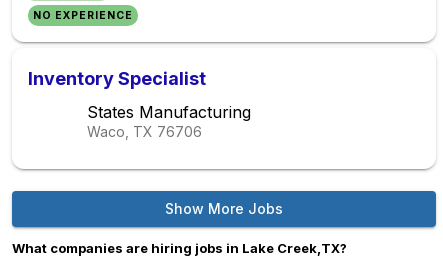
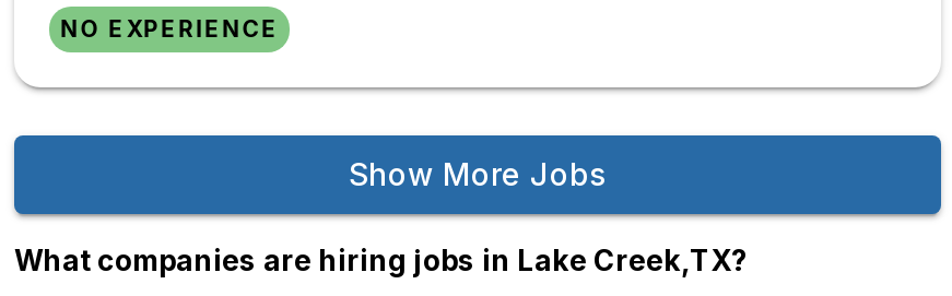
- Inventory Specialist
- States Manufacturing
- Waco, TX 76706
